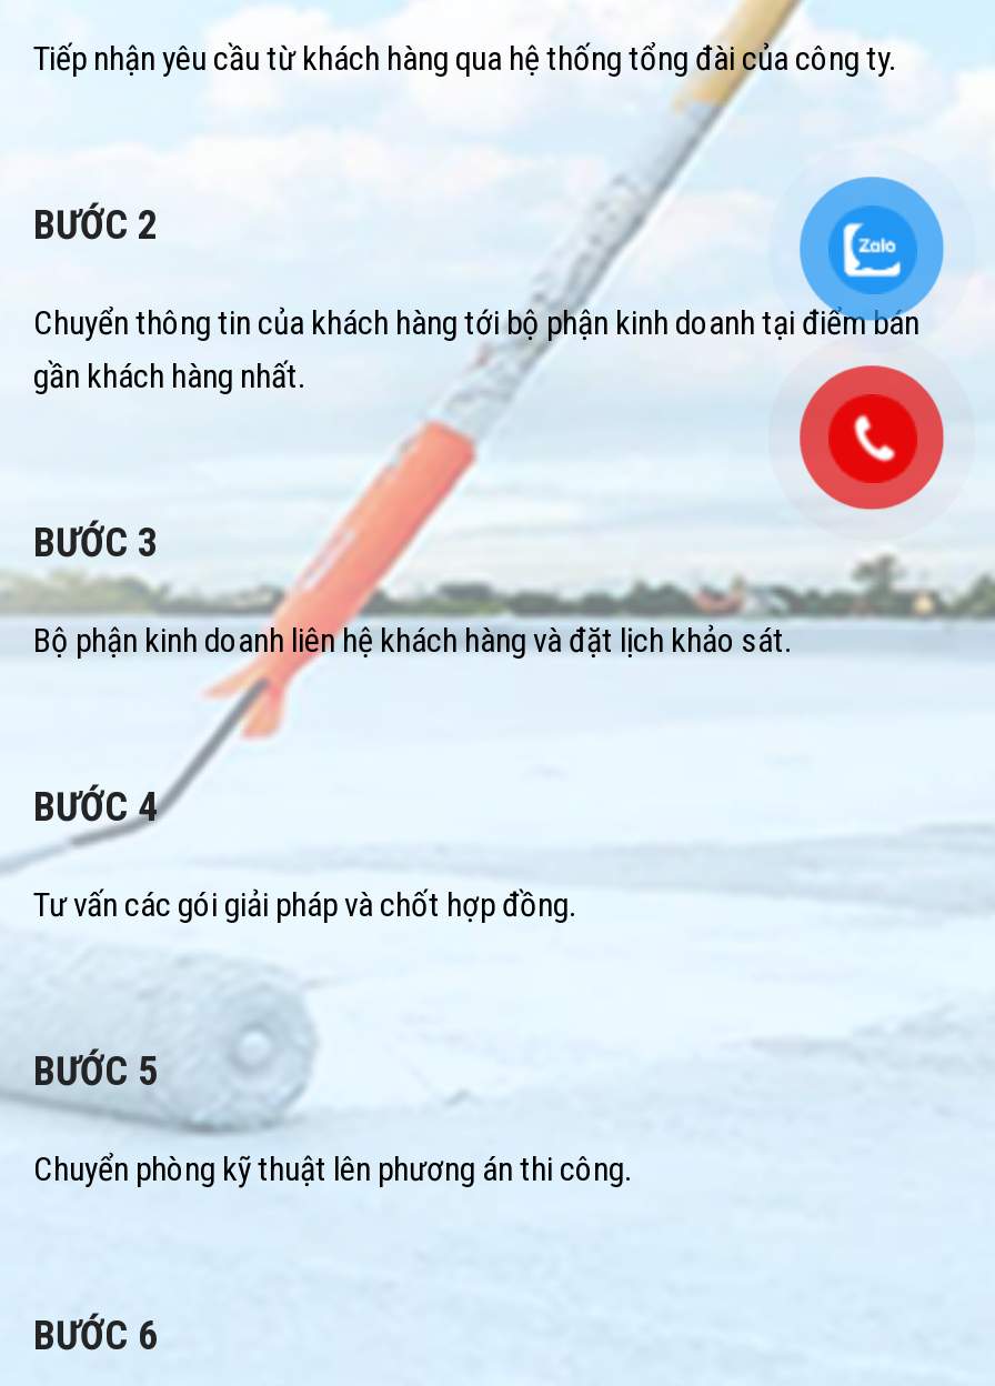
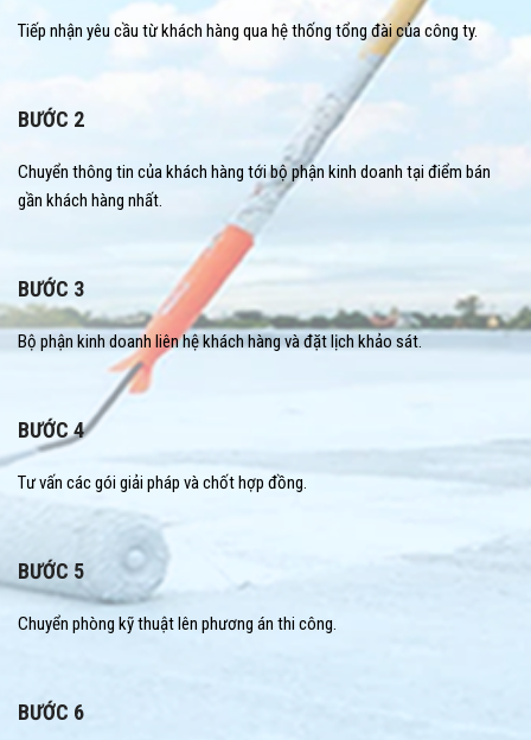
- [image]

- [image]
